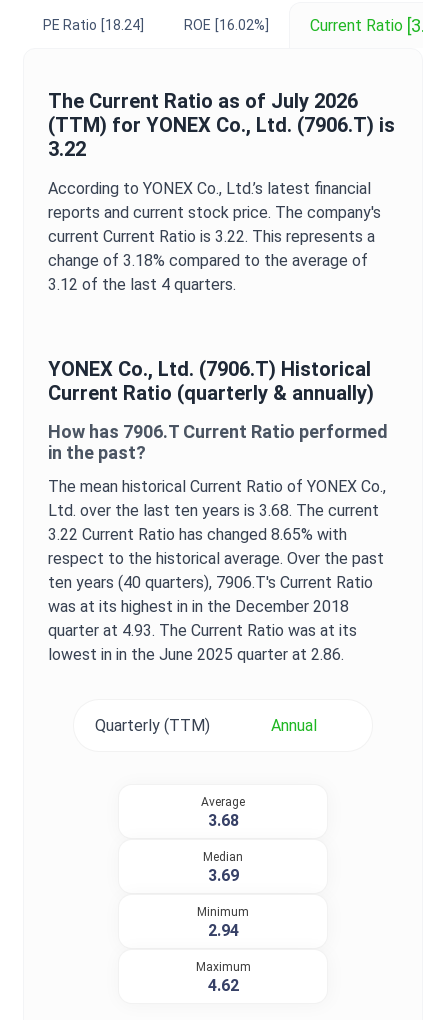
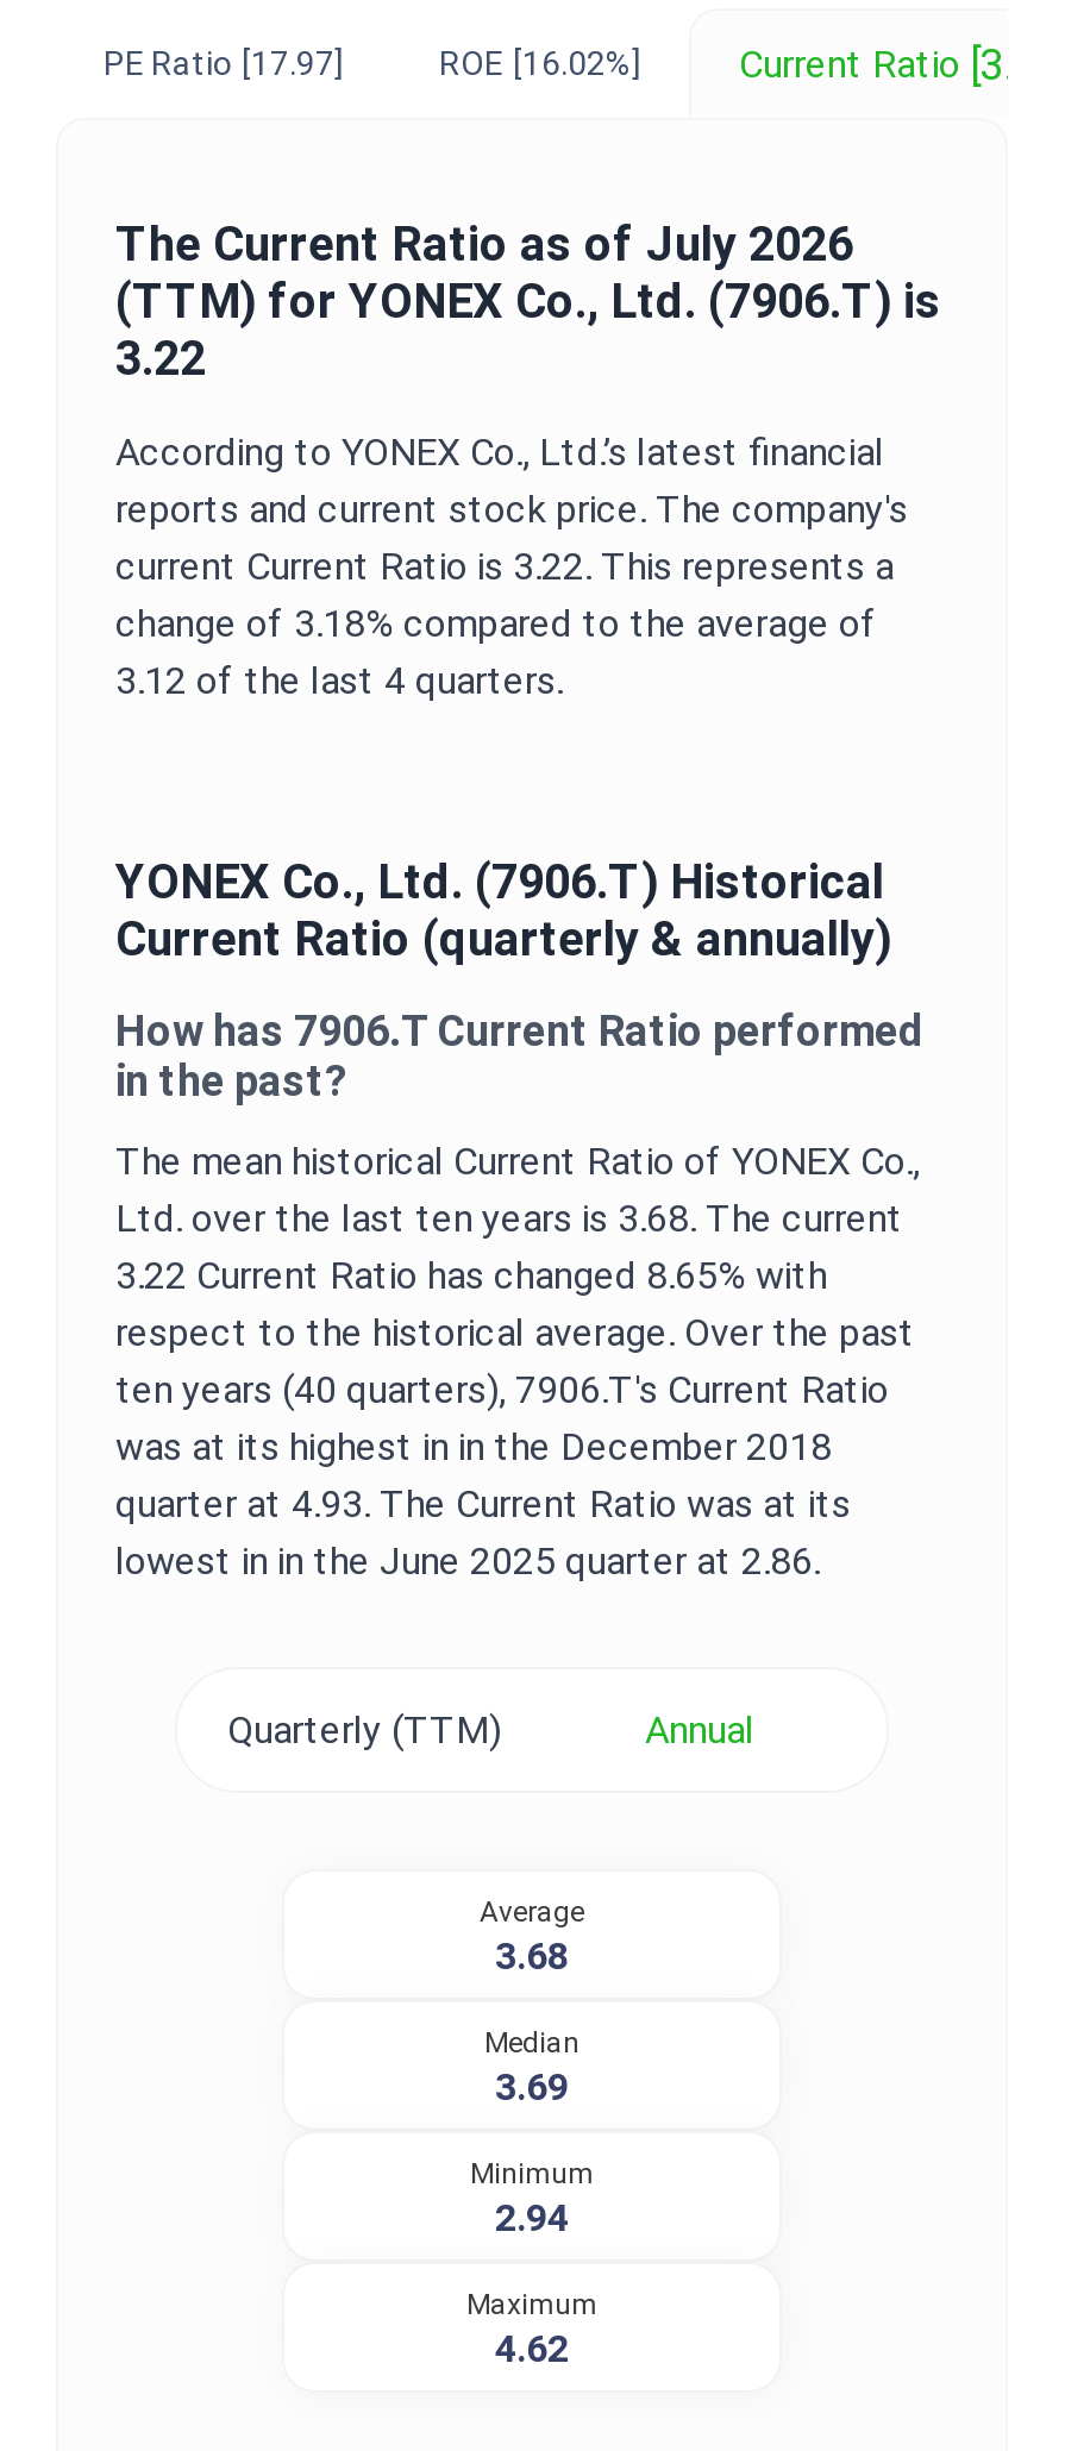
- PE Ratio [18.24]
+ PE Ratio [17.97]
